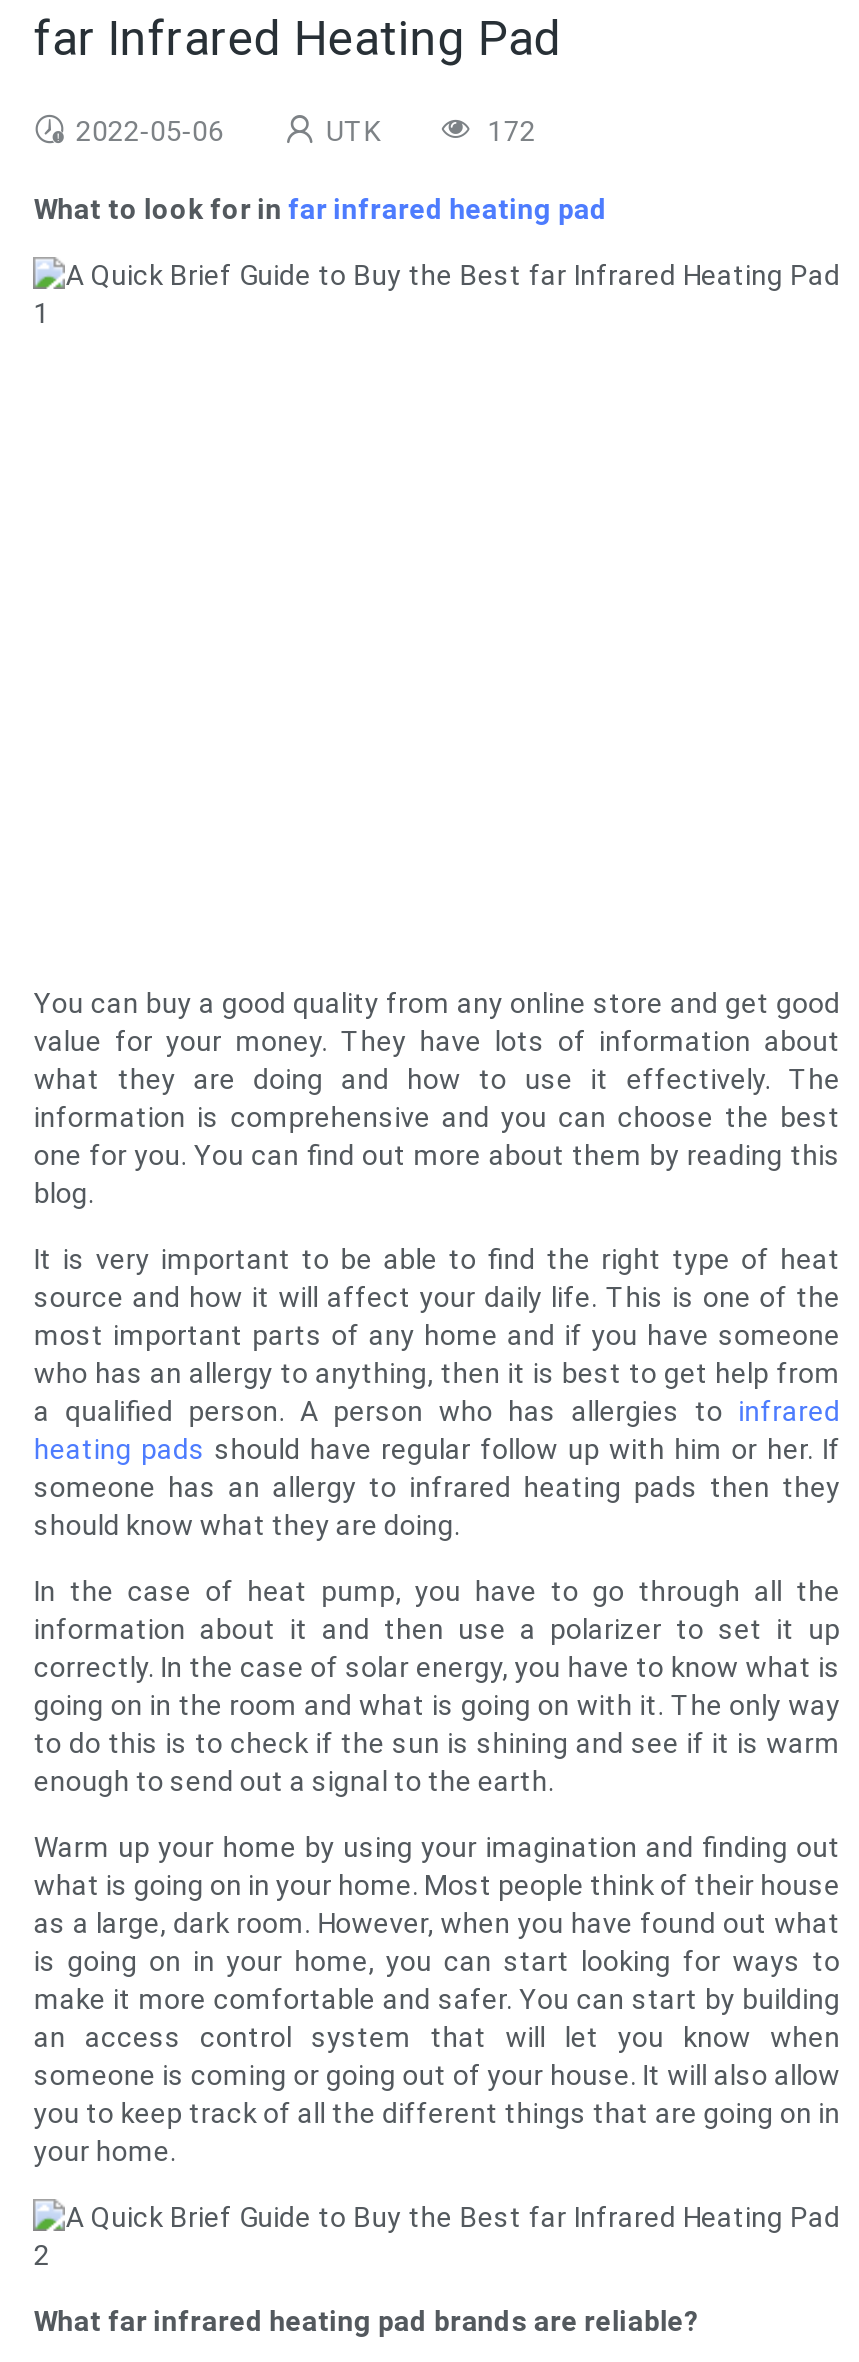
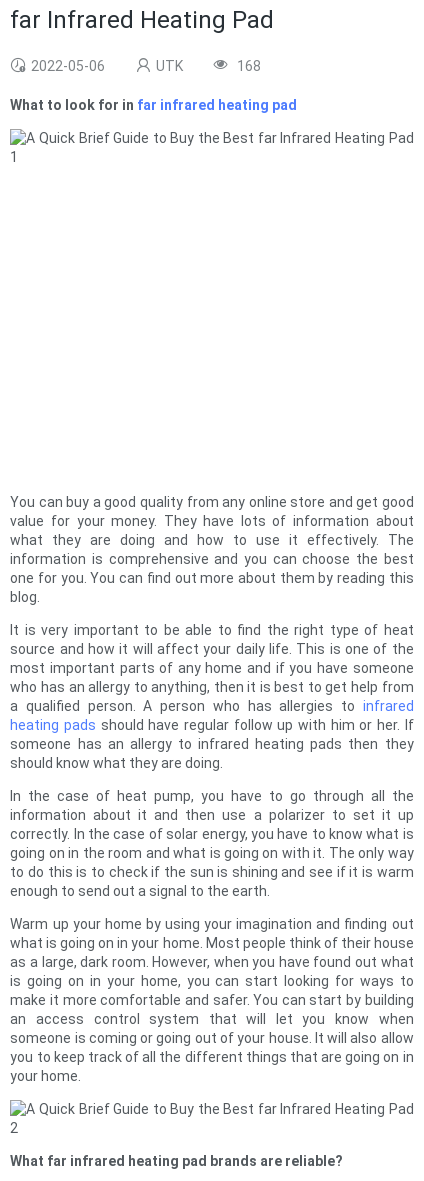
- 172
+ 168
